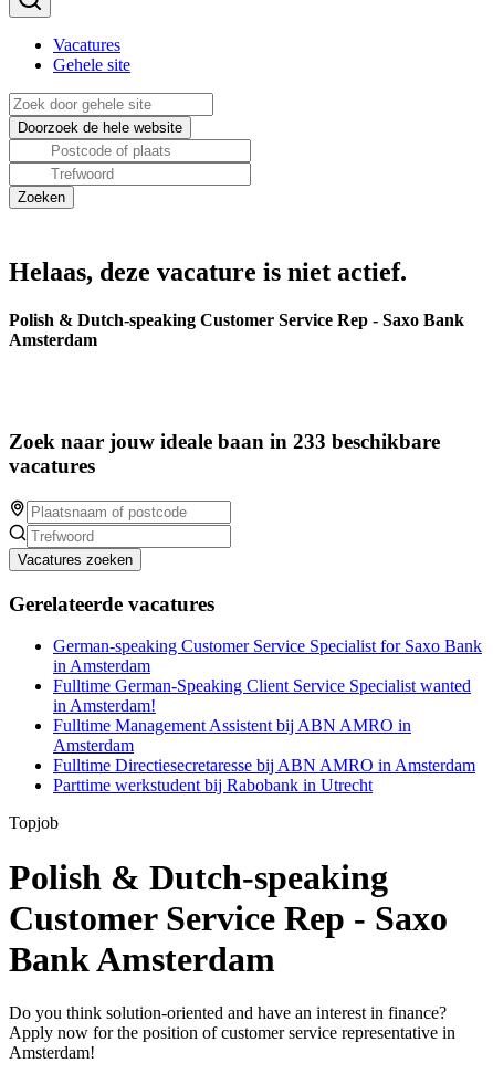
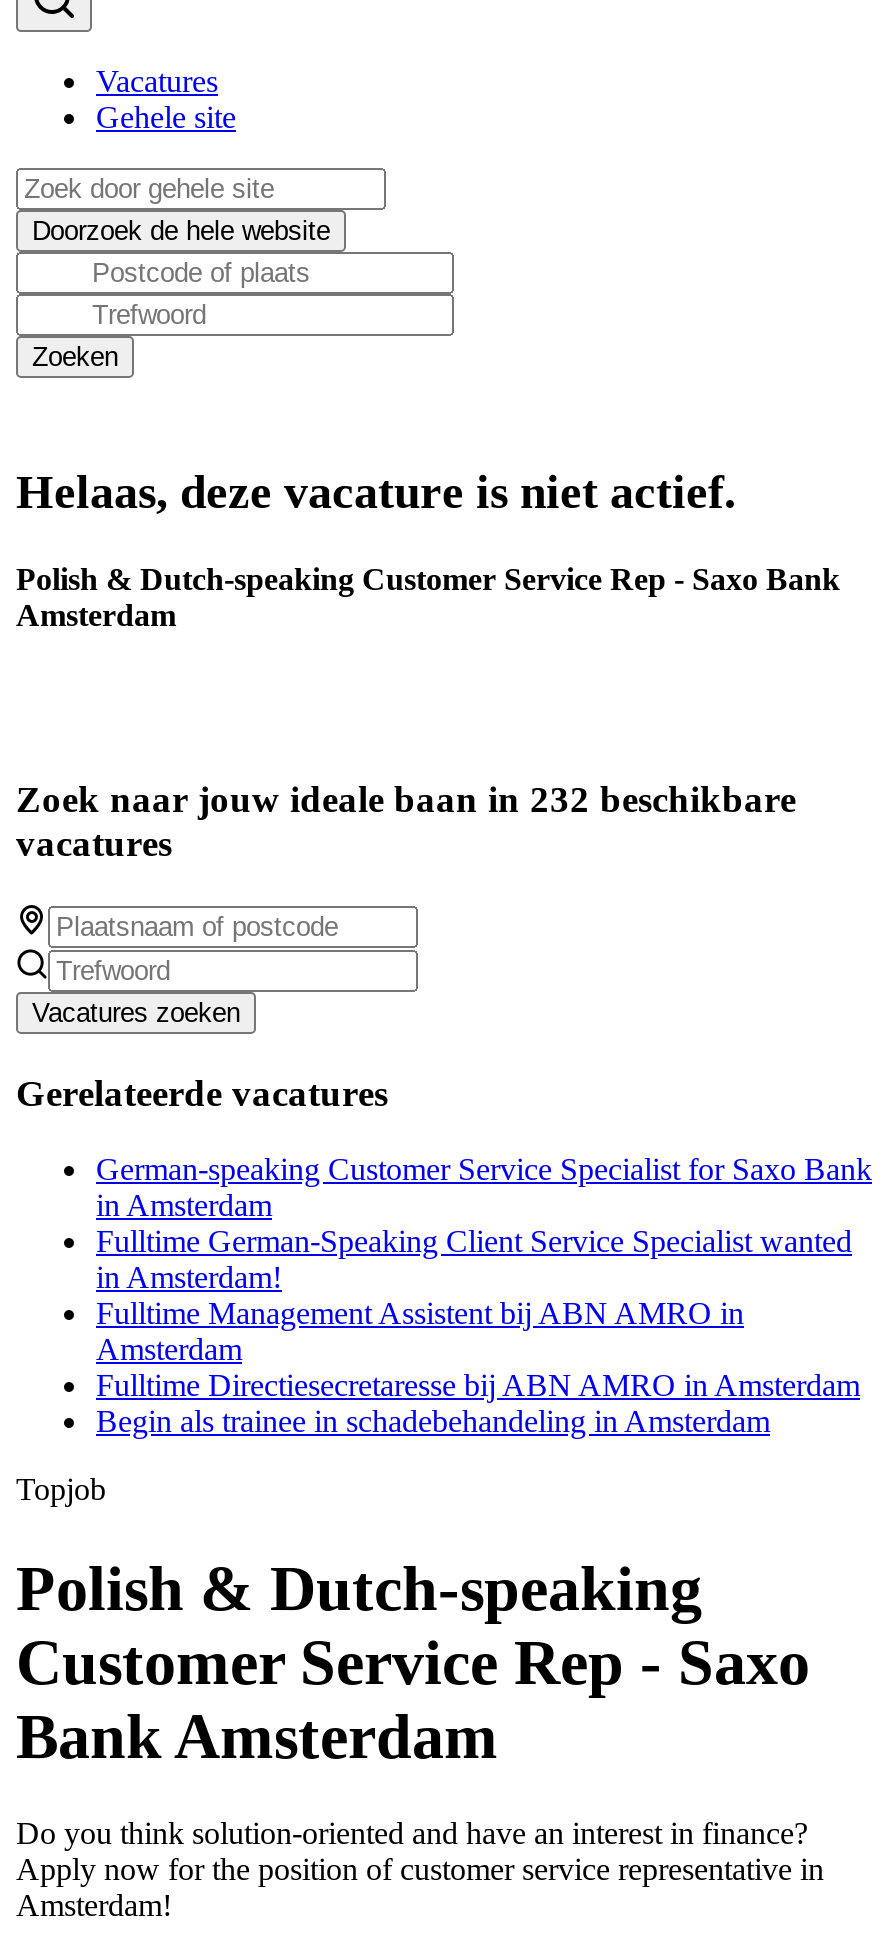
- Zoek naar jouw ideale baan in 233 beschikbare
+ Zoek naar jouw ideale baan in 232 beschikbare

- Parttime werkstudent bij Rabobank in Utrecht
+ Begin als trainee in schadebehandeling in Amsterdam
